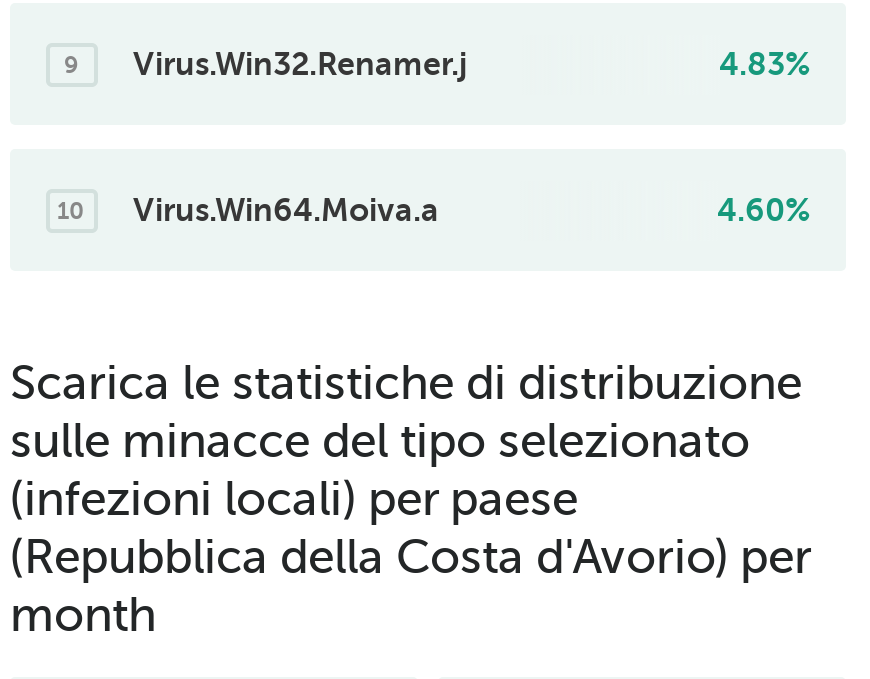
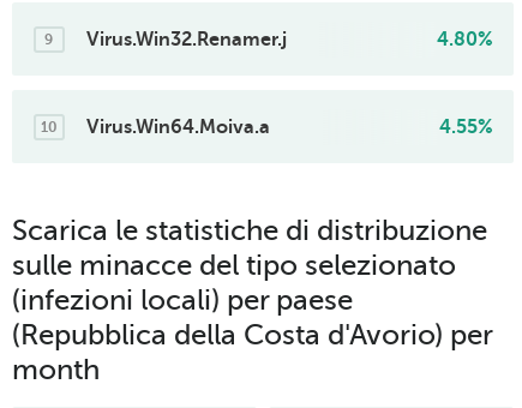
- 4.83%
+ 4.80%

- 4.60%
+ 4.55%
